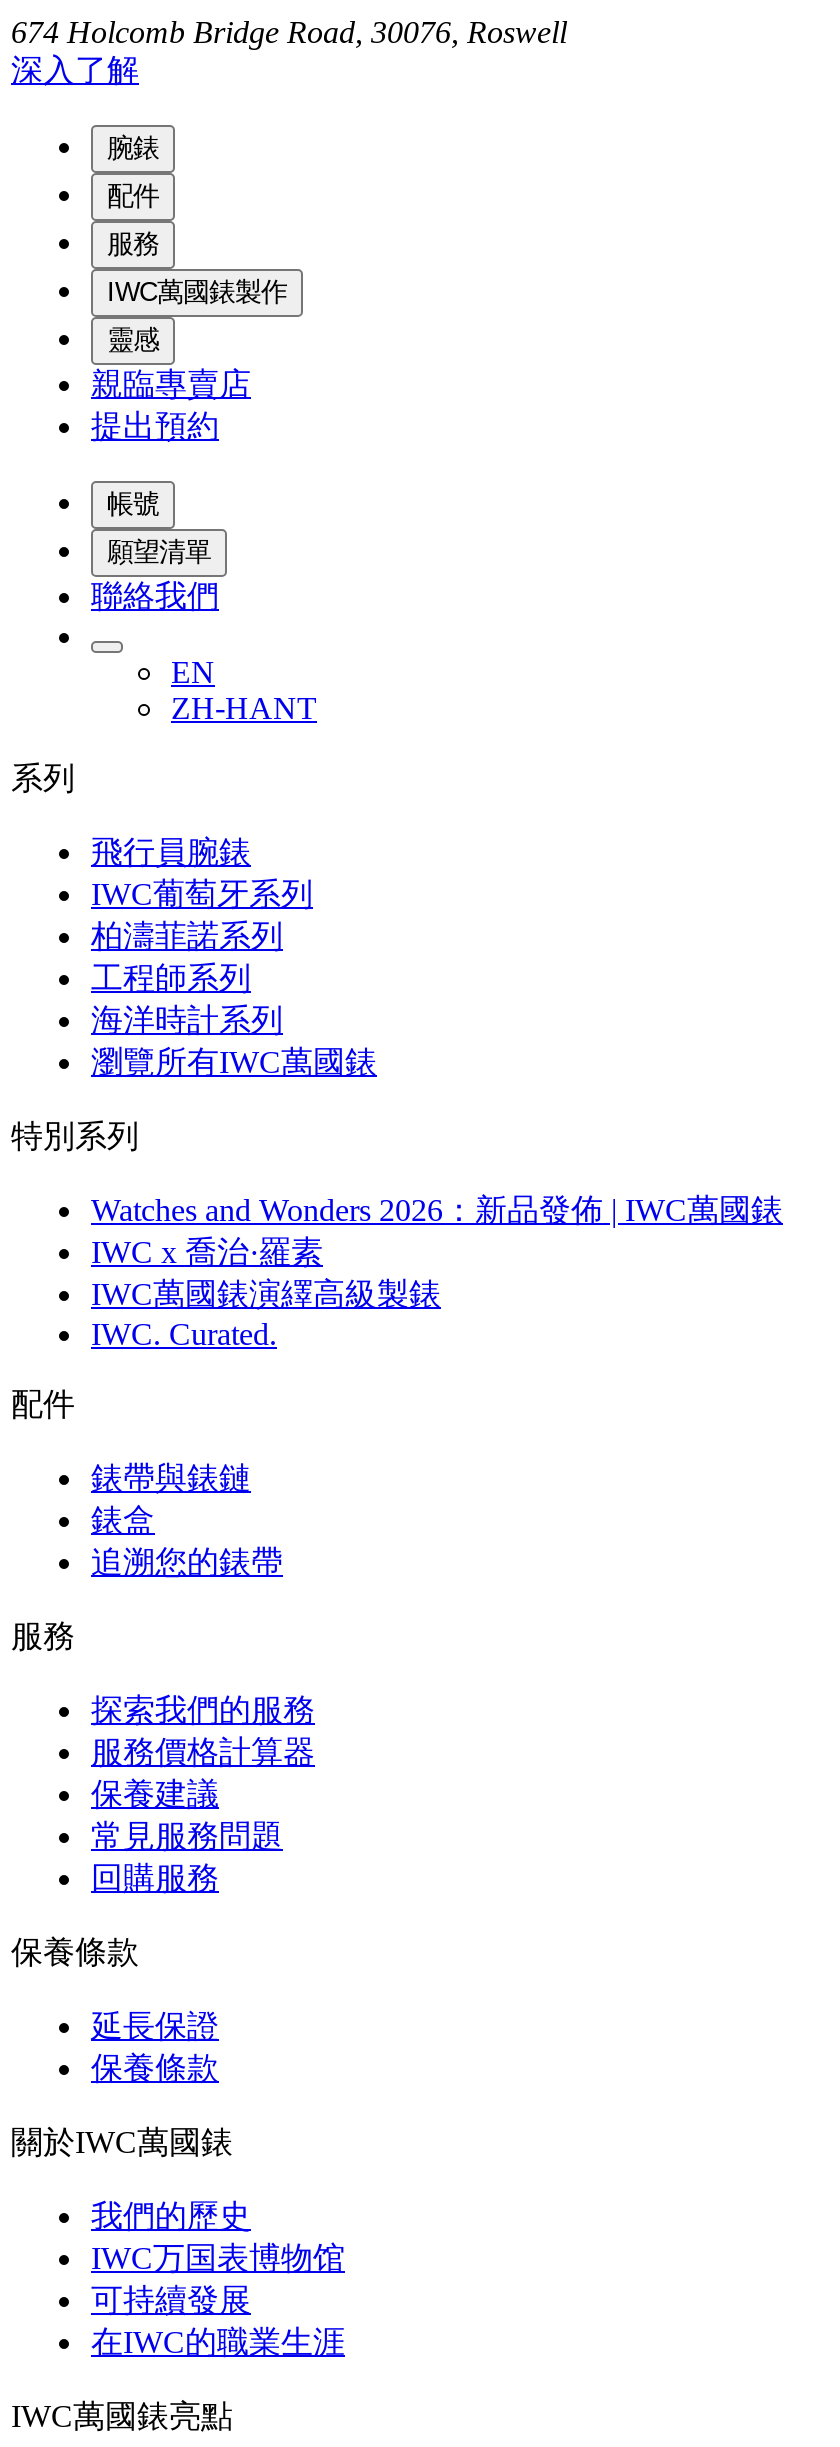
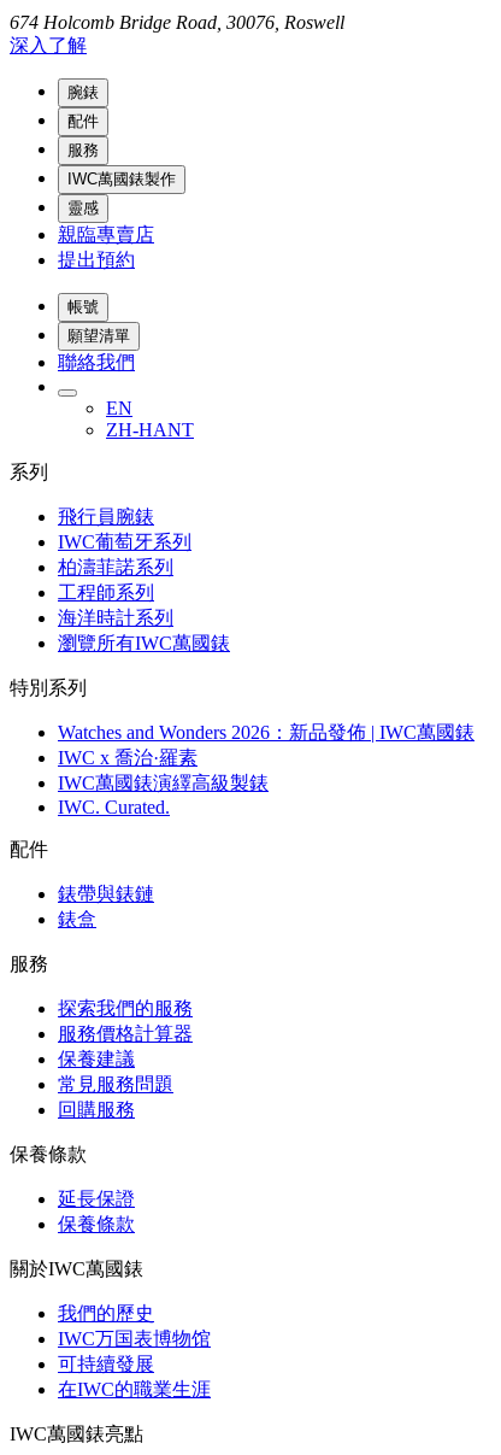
- 追溯您的錶帶
